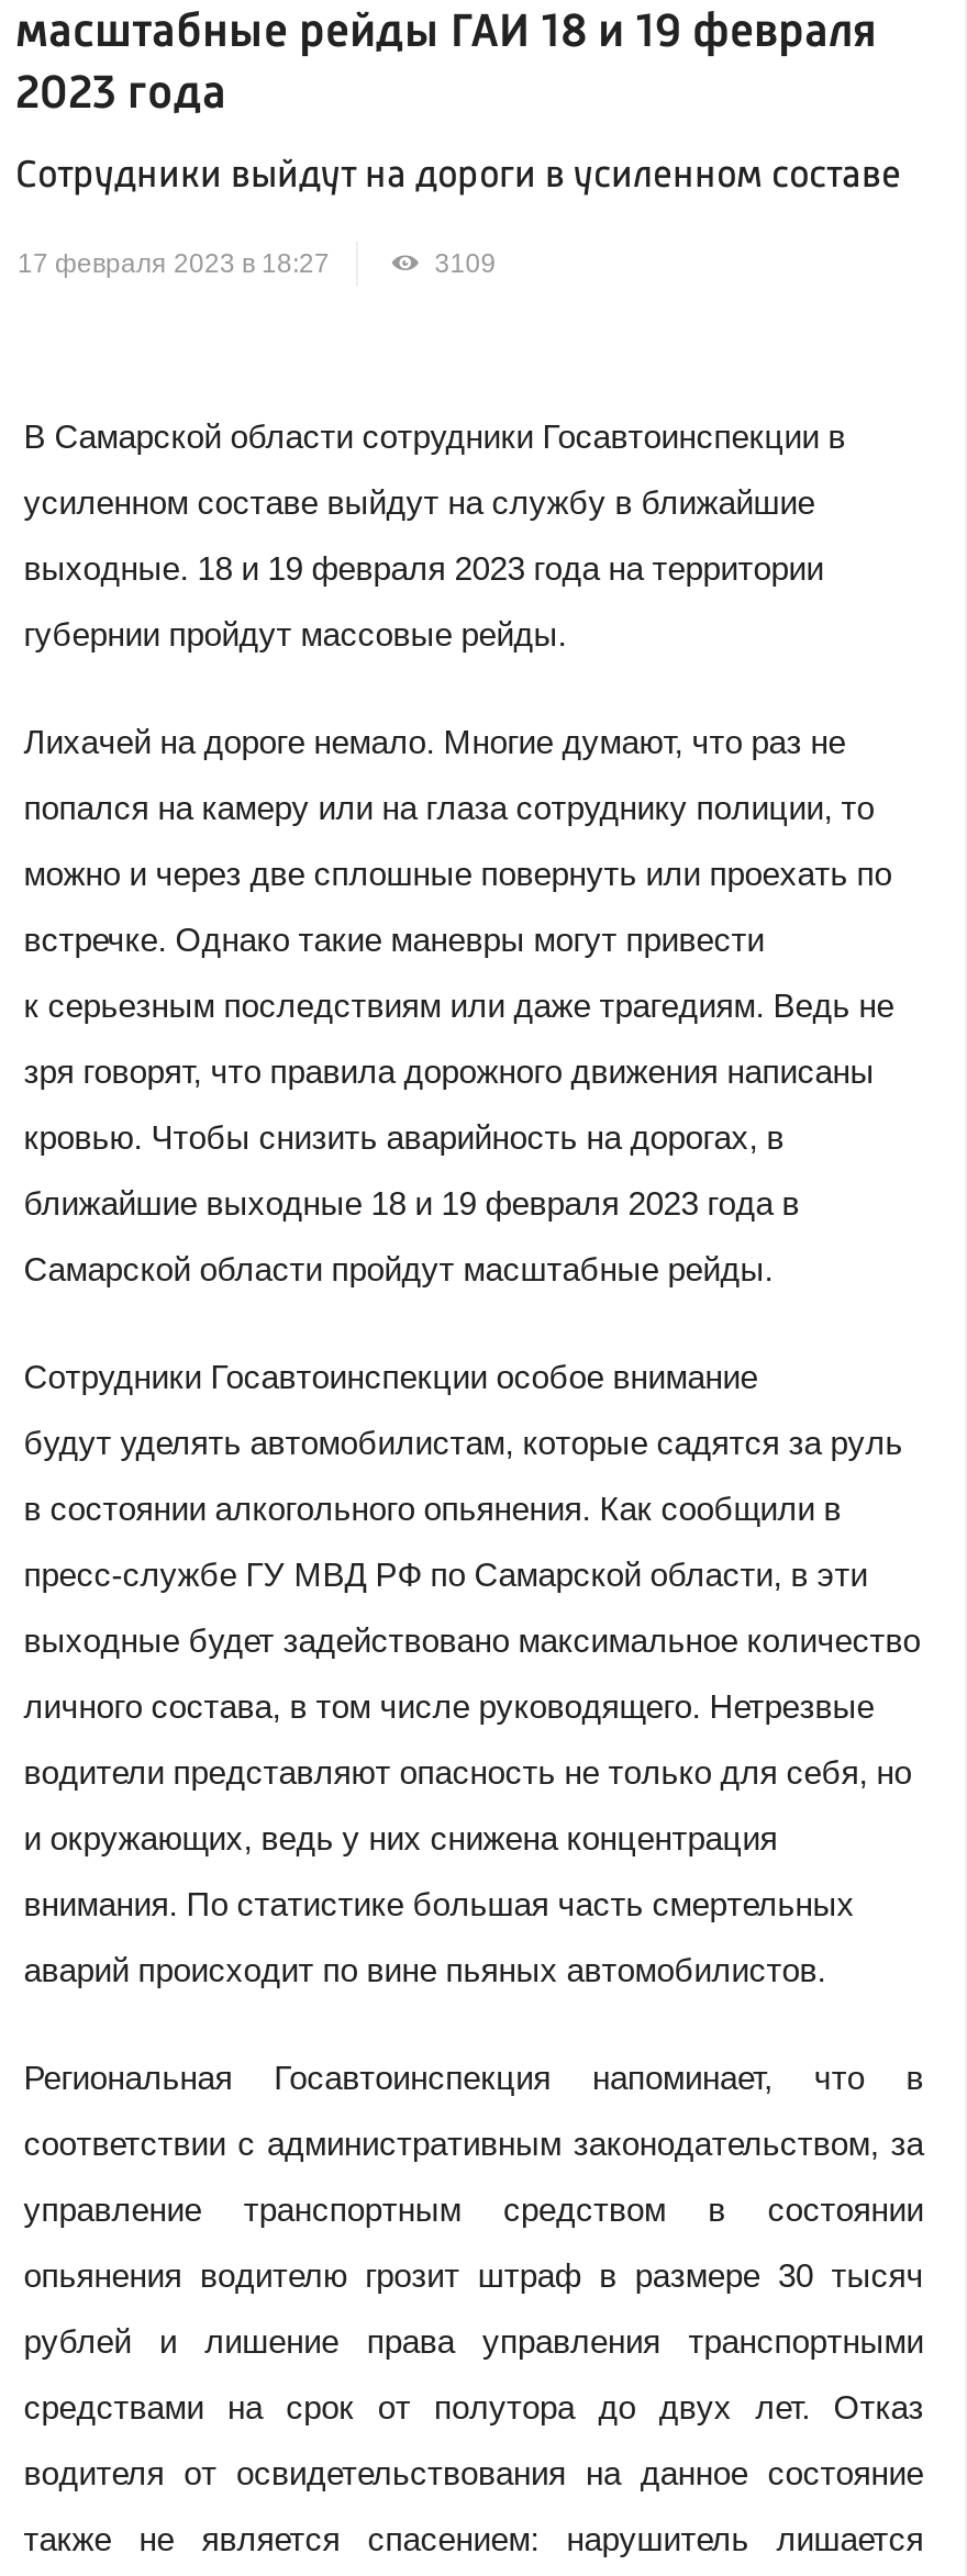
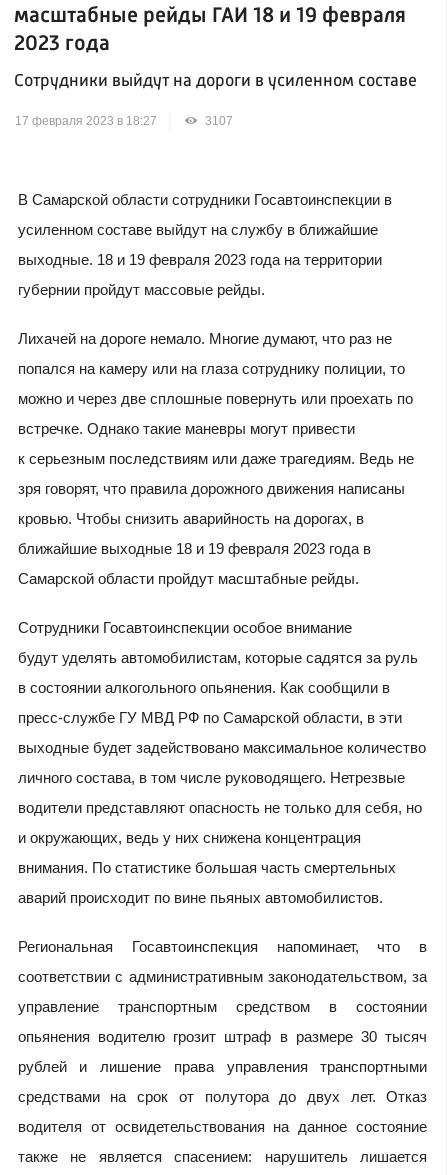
- 3109
+ 3107
